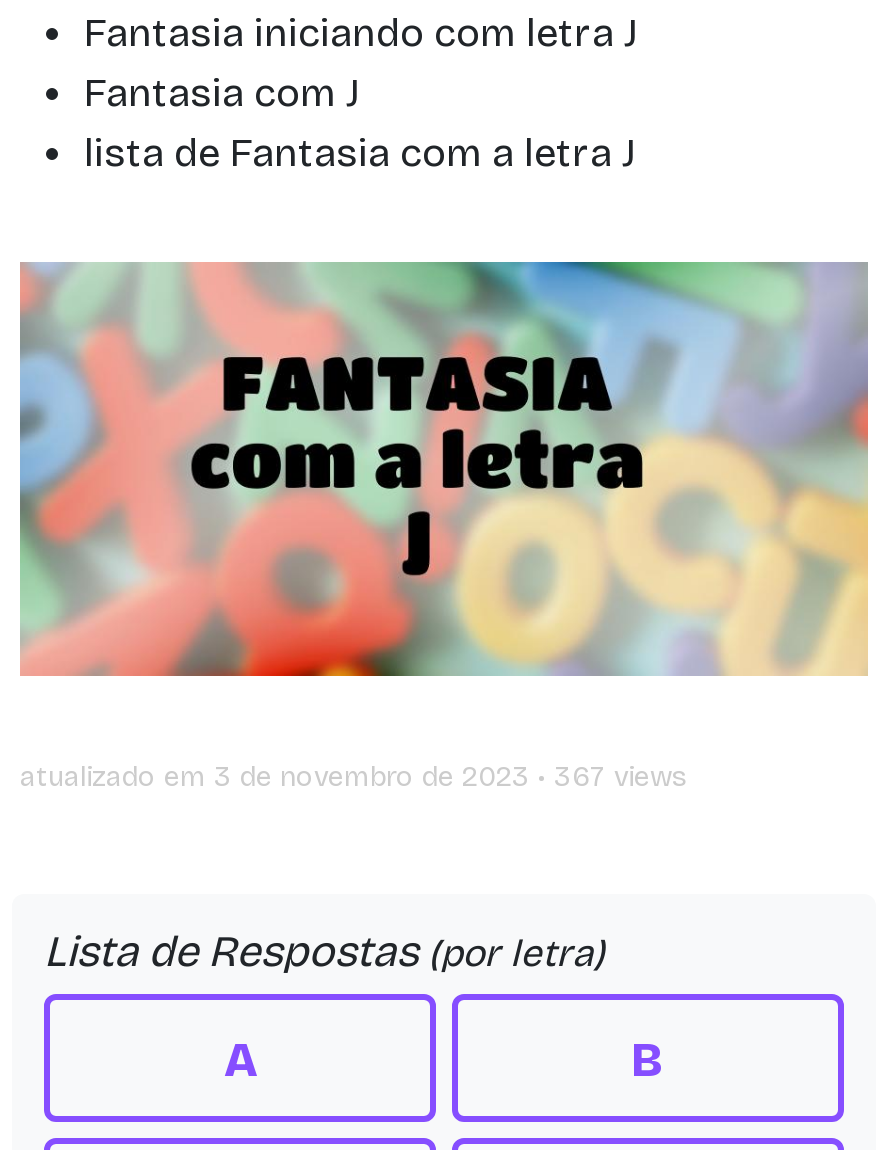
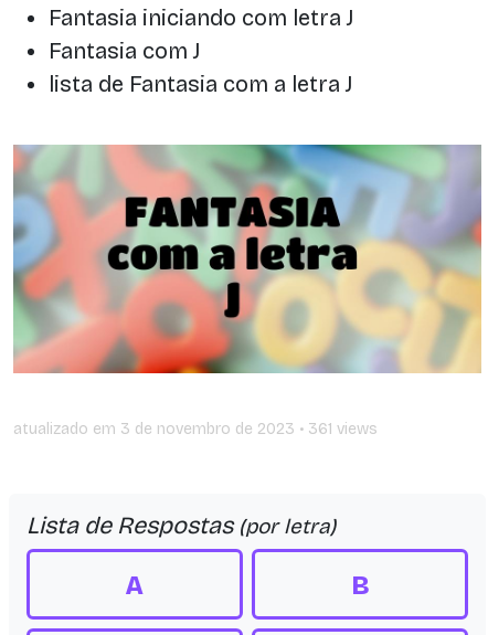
- atualizado em 3 de novembro de 2023 • 367 views
+ atualizado em 3 de novembro de 2023 • 361 views
